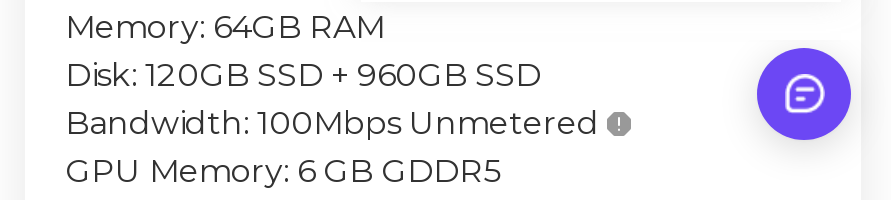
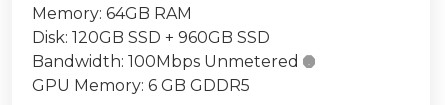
- [image]
